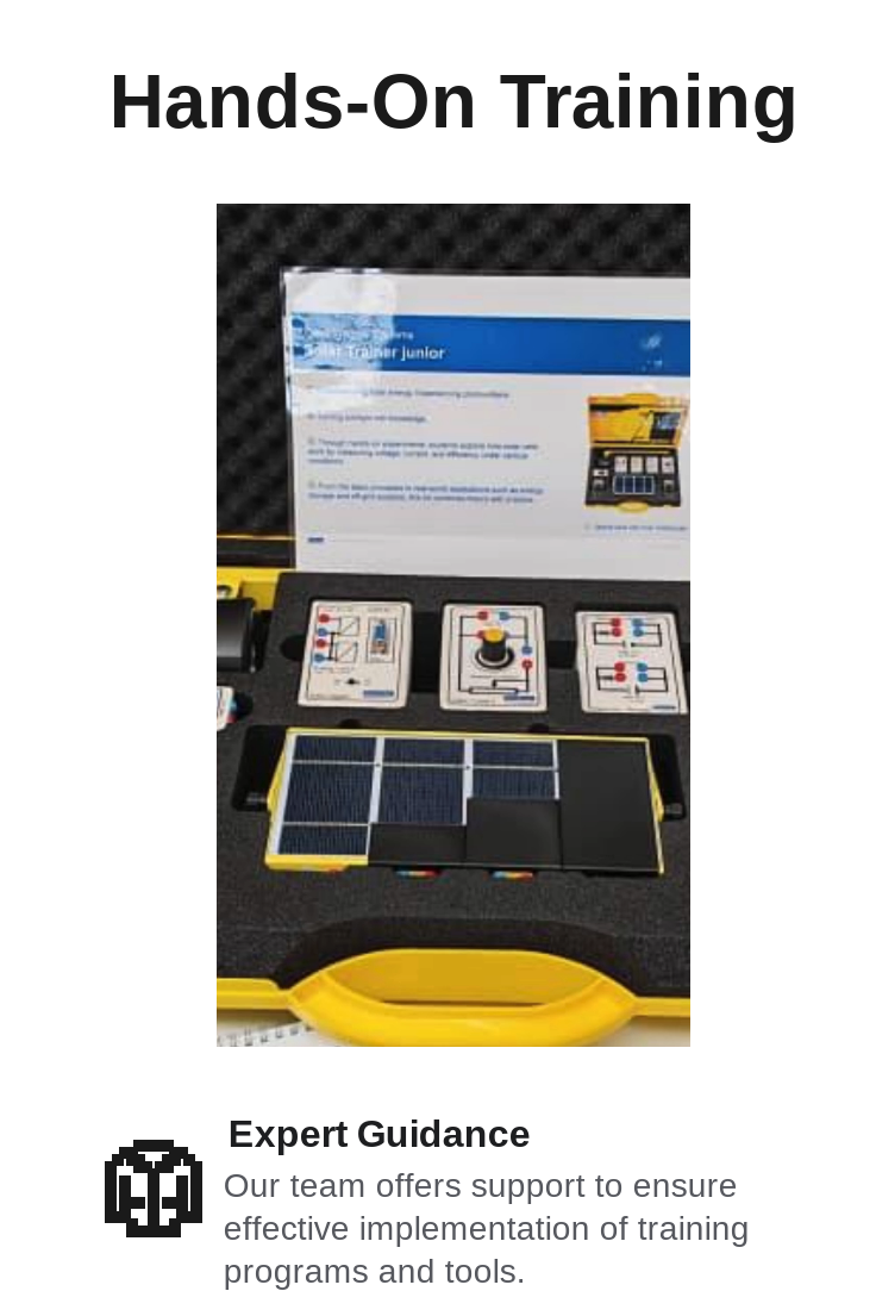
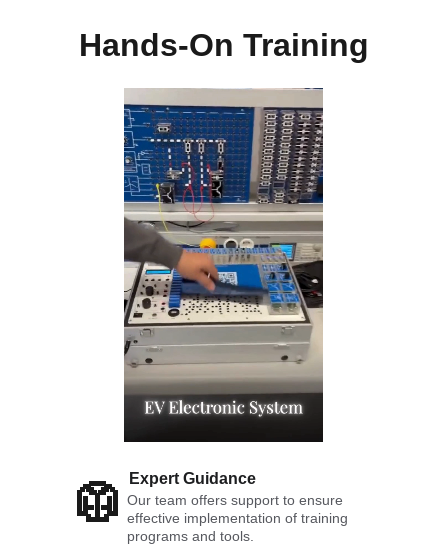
- [image]
+ [image]
